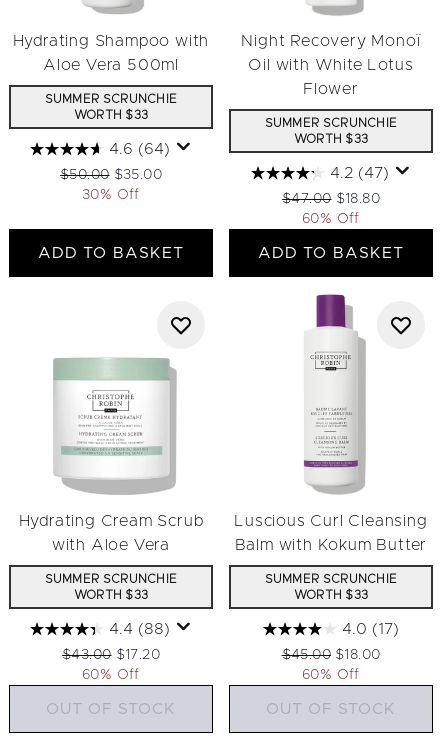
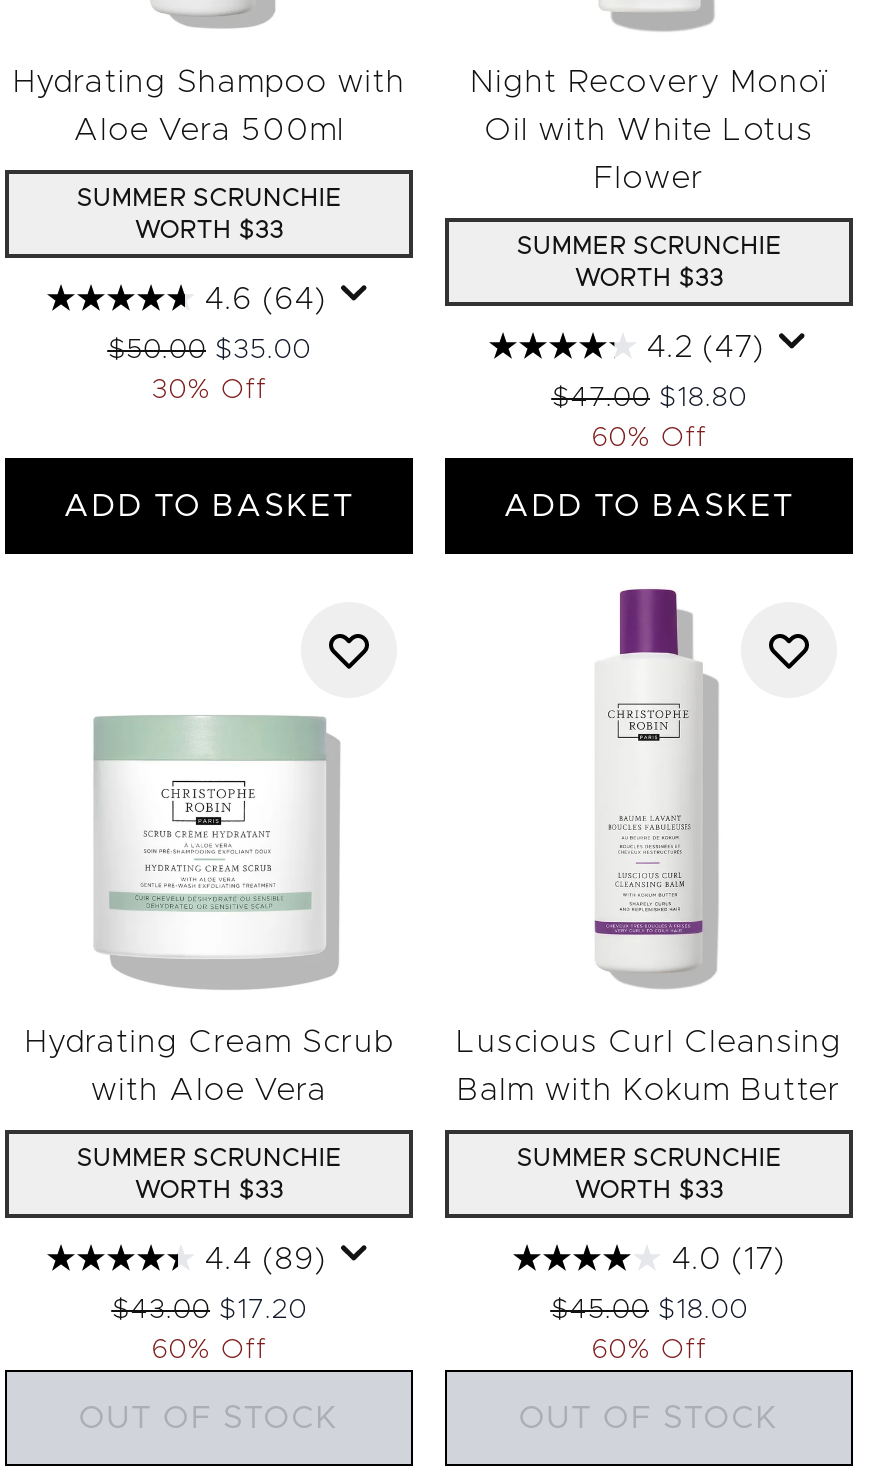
- 4.4 (88)
+ 4.4 (89)
